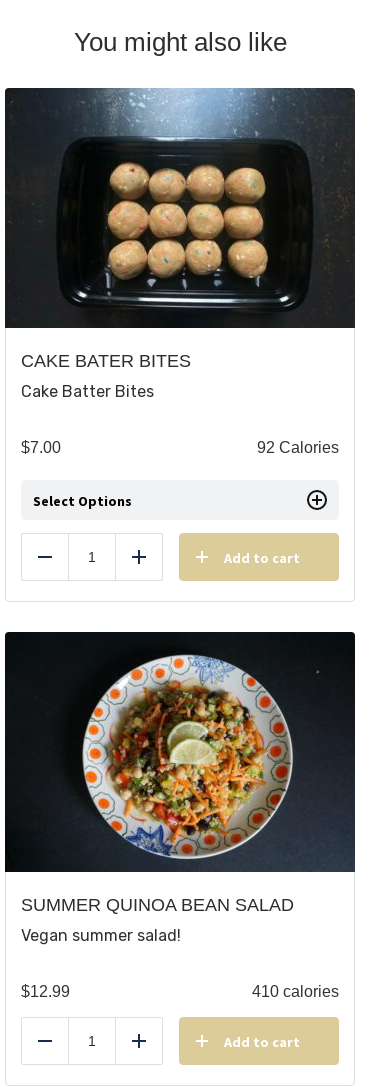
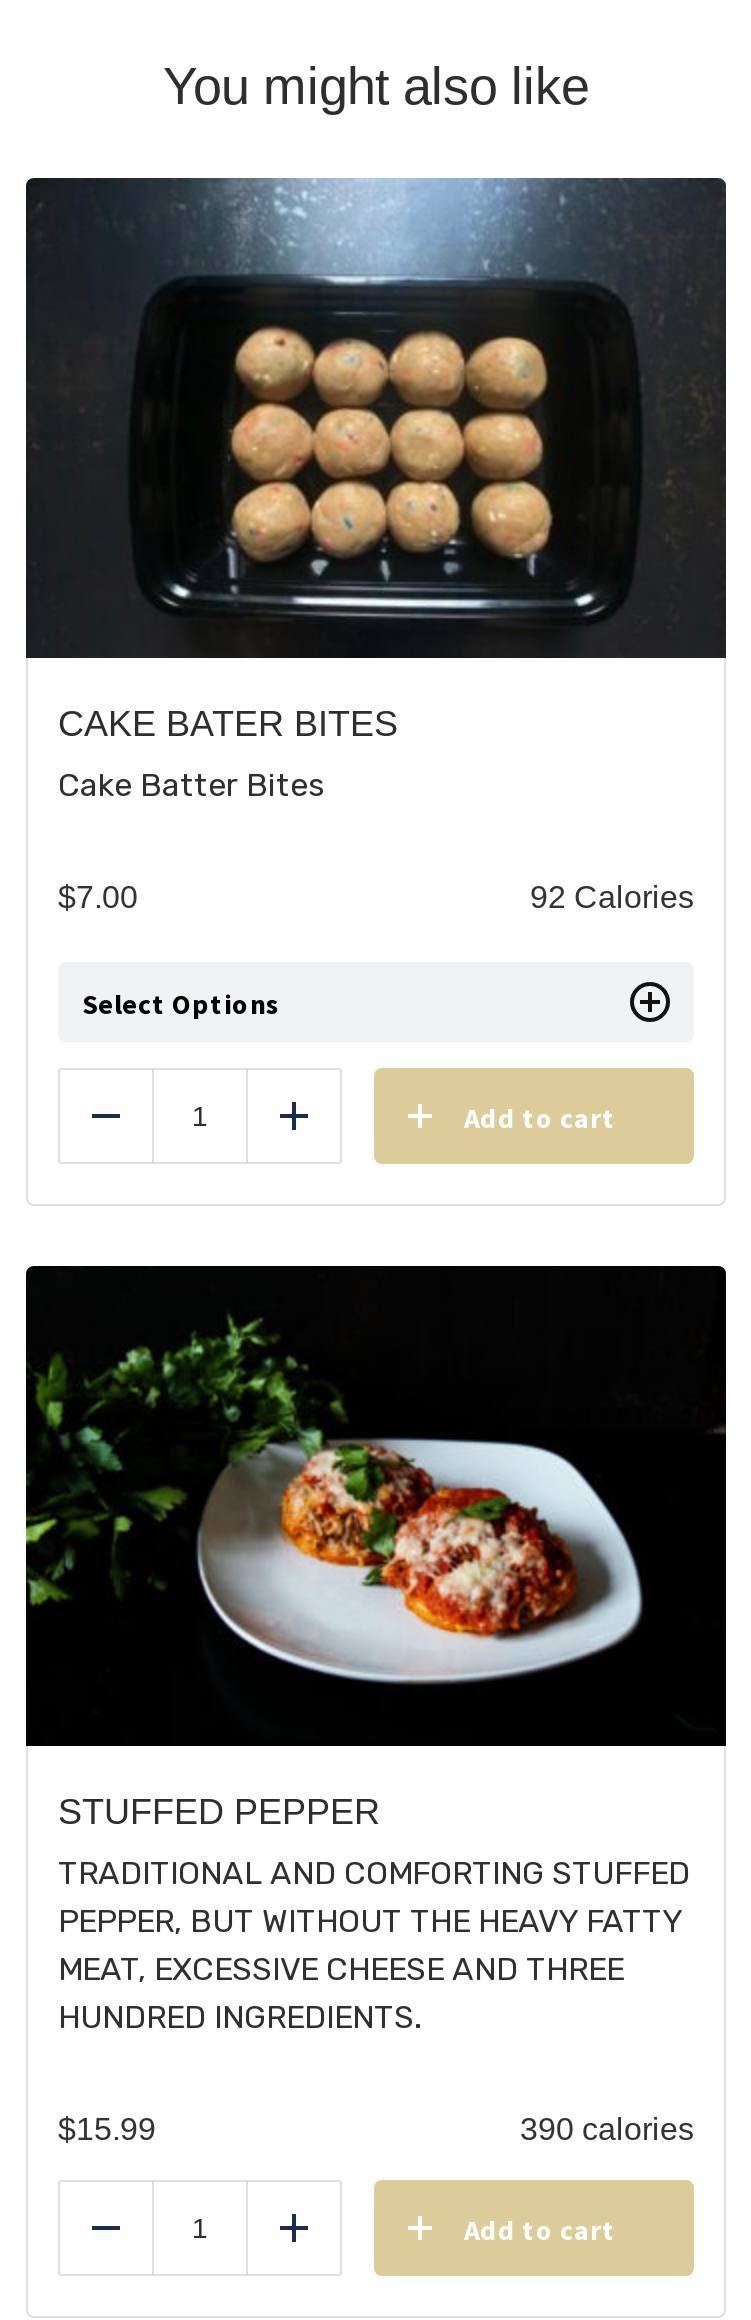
- [image]
- SUMMER QUINOA BEAN SALAD
+ [image]
+ STUFFED PEPPER

- Vegan summer salad!
+ TRADITIONAL AND COMFORTING STUFFED
+ PEPPER, BUT WITHOUT THE HEAVY FATTY
+ MEAT, EXCESSIVE CHEESE AND THREE
+ HUNDRED INGREDIENTS.

- $12.99
- 410 calories
+ $15.99
+ 390 calories
